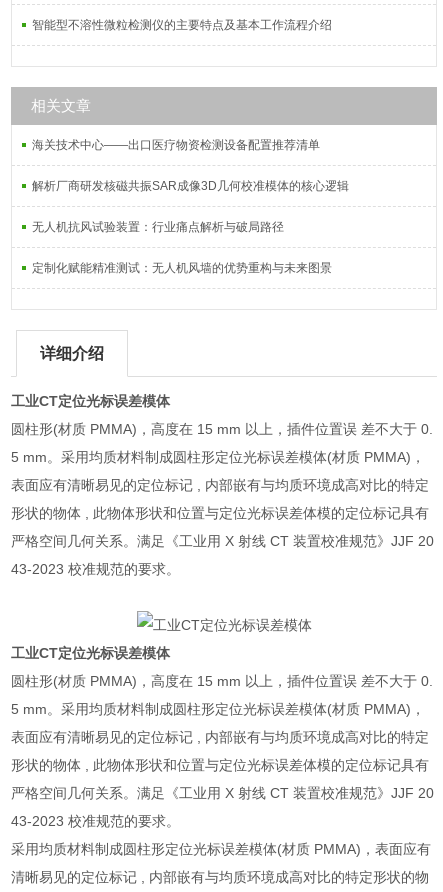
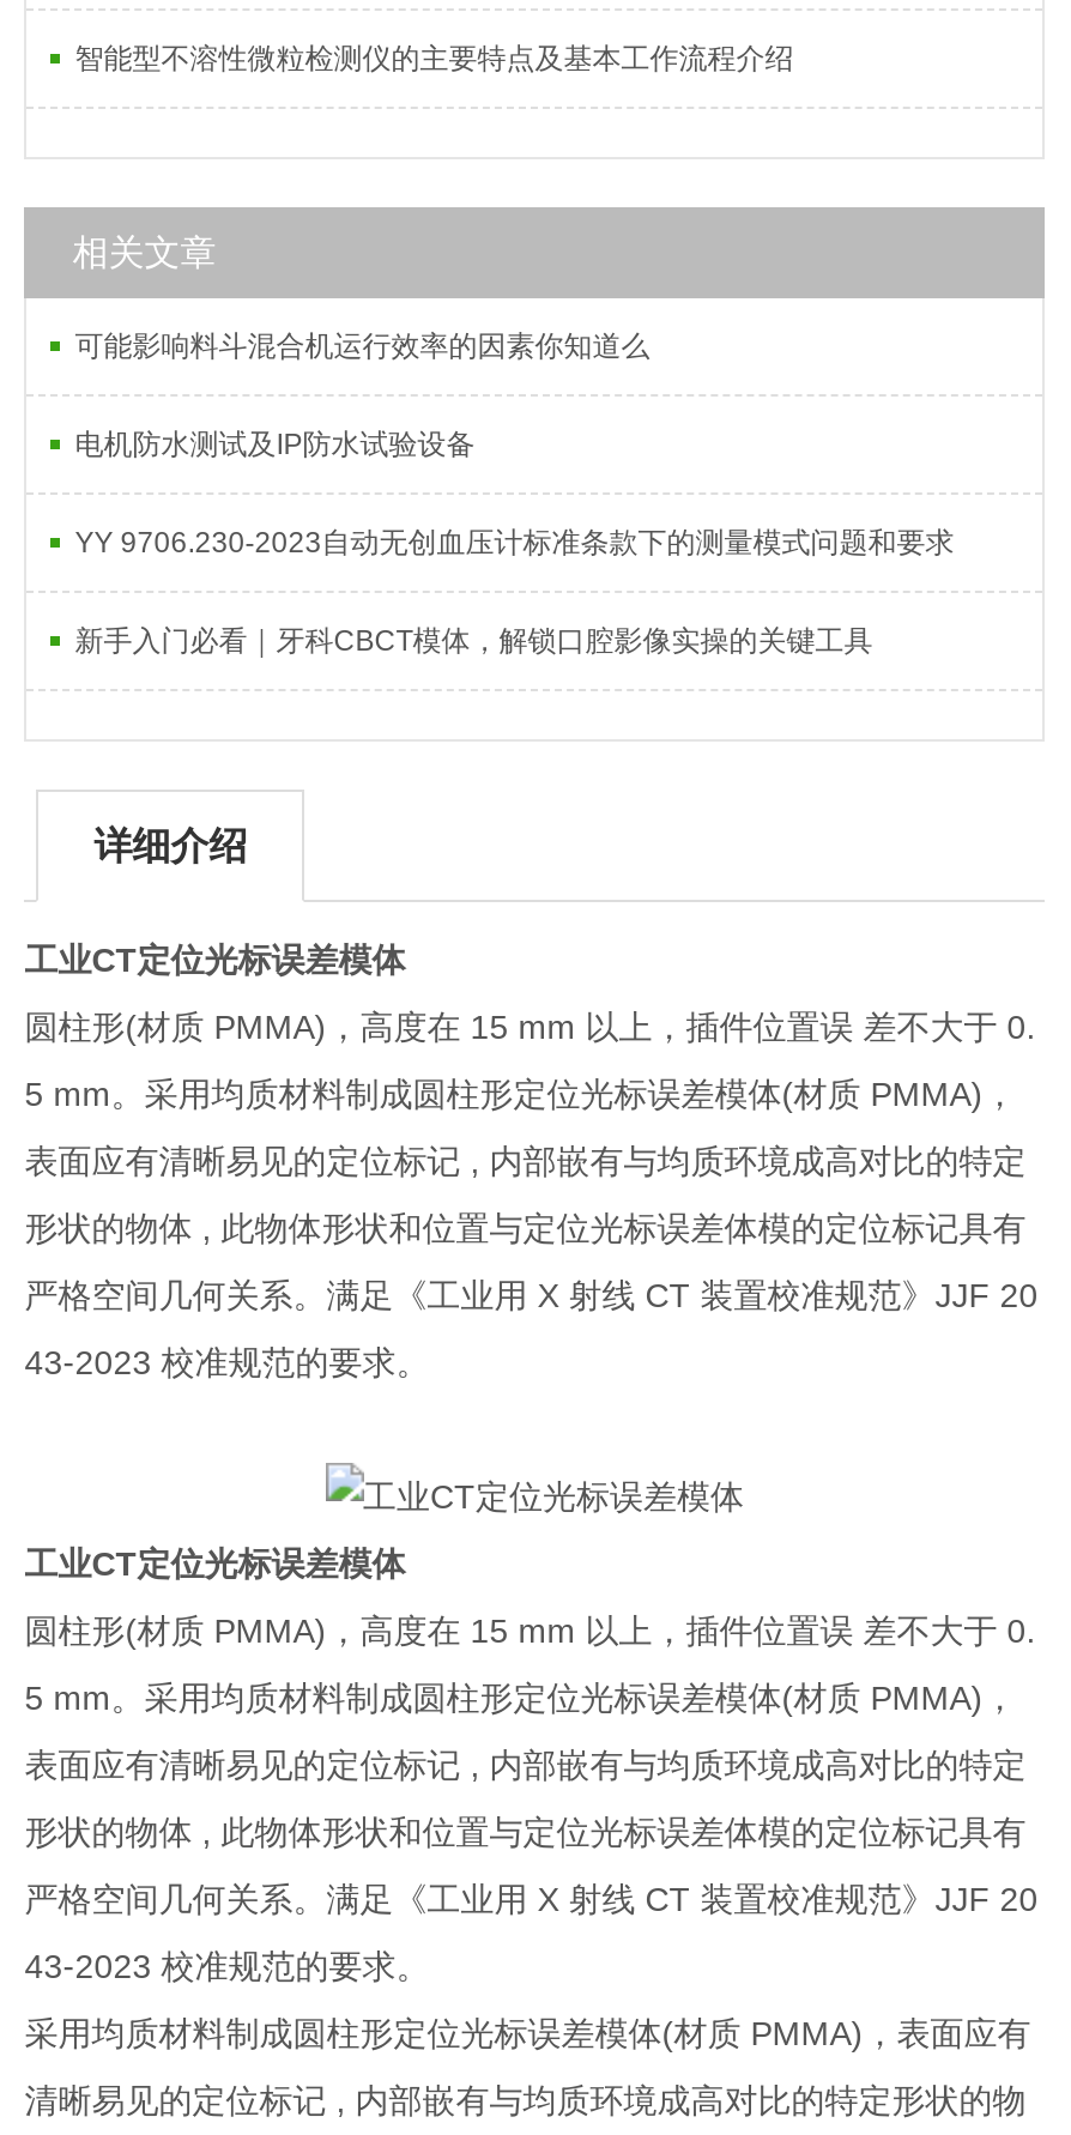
- 海关技术中心——出口医疗物资检测设备配置推荐清单
+ 可能影响料斗混合机运行效率的因素你知道么

- 解析厂商研发核磁共振SAR成像3D几何校准模体的核心逻辑
+ 电机防水测试及IP防水试验设备

- 无人机抗风试验装置：行业痛点解析与破局路径
+ YY 9706.230-2023自动无创血压计标准条款下的测量模式问题和要求

- 定制化赋能精准测试：无人机风墙的优势重构与未来图景
+ 新手入门必看｜牙科CBCT模体，解锁口腔影像实操的关键工具
